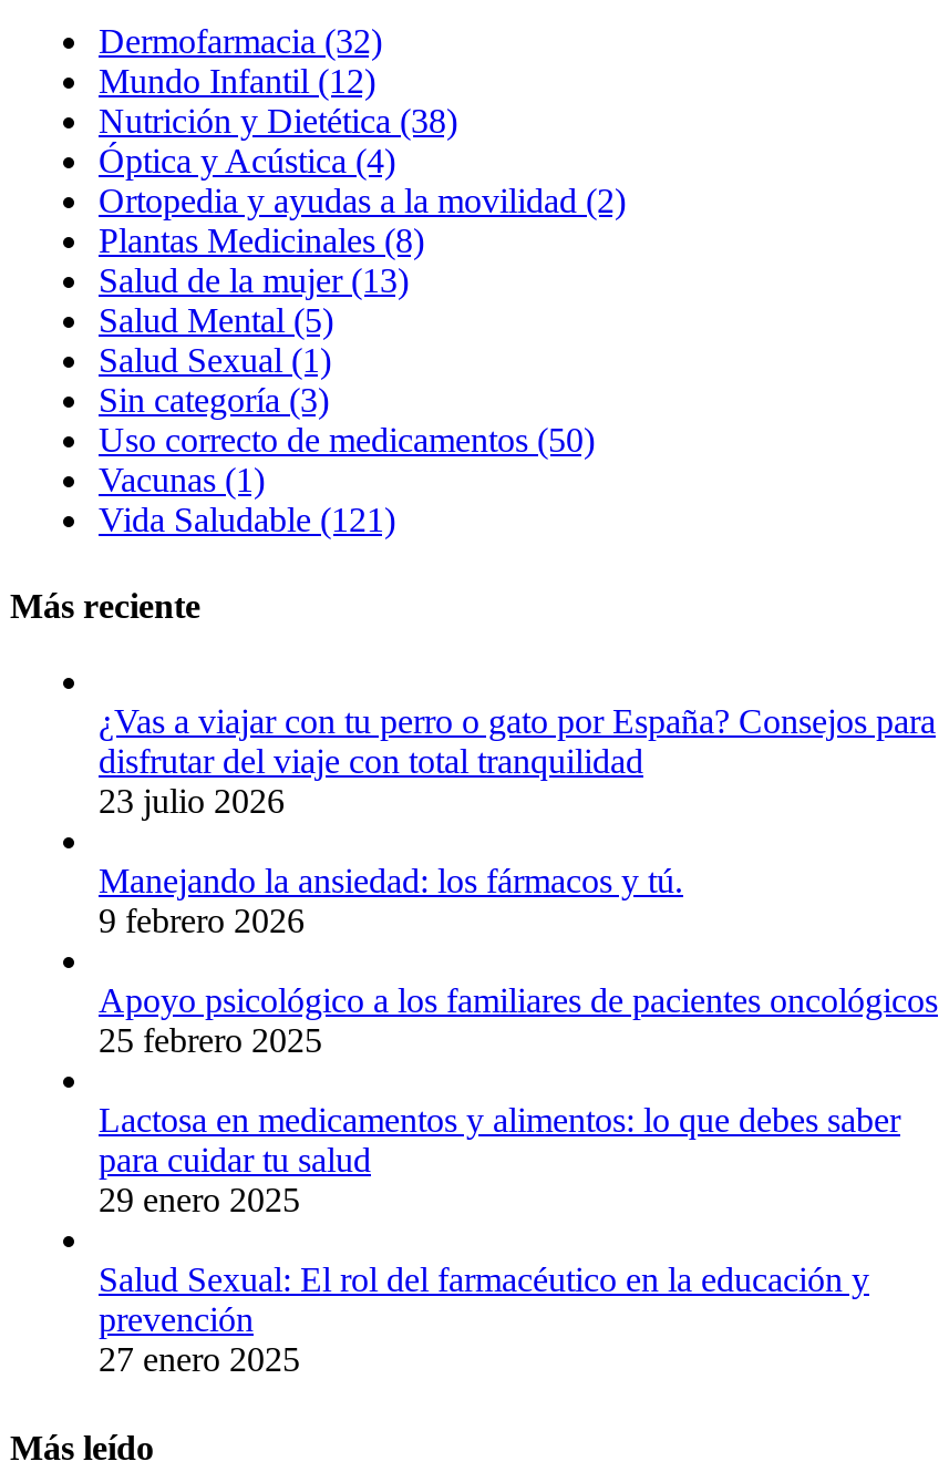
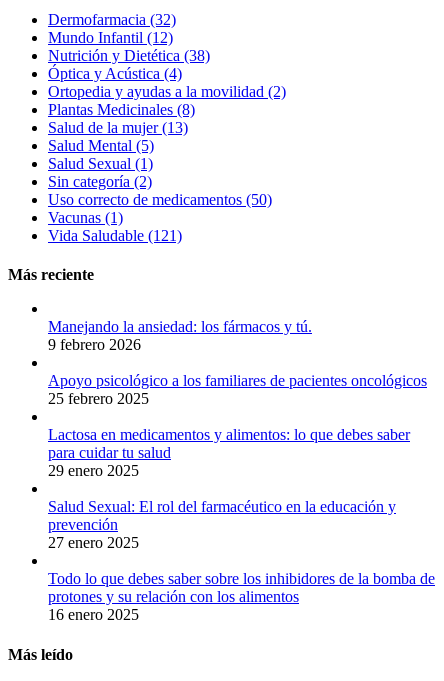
- Sin categoría (3)
+ Sin categoría (2)

- ¿Vas a viajar con tu perro o gato por España? Consejos para
- disfrutar del viaje con total tranquilidad
- 23 julio 2026

moved up: Manejando la ansiedad: los fármacos y tú. | 9 febrero 2026 | Apoyo psicológico a los familiares de pacientes oncológicos | ... | prevención | 27 enero 2025

+ Todo lo que debes saber sobre los inhibidores de la bomba de
+ protones y su relación con los alimentos
+ 16 enero 2025
